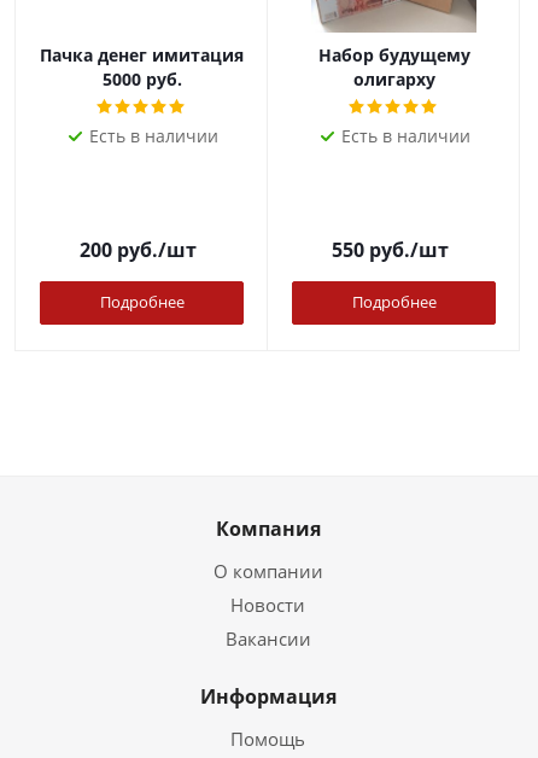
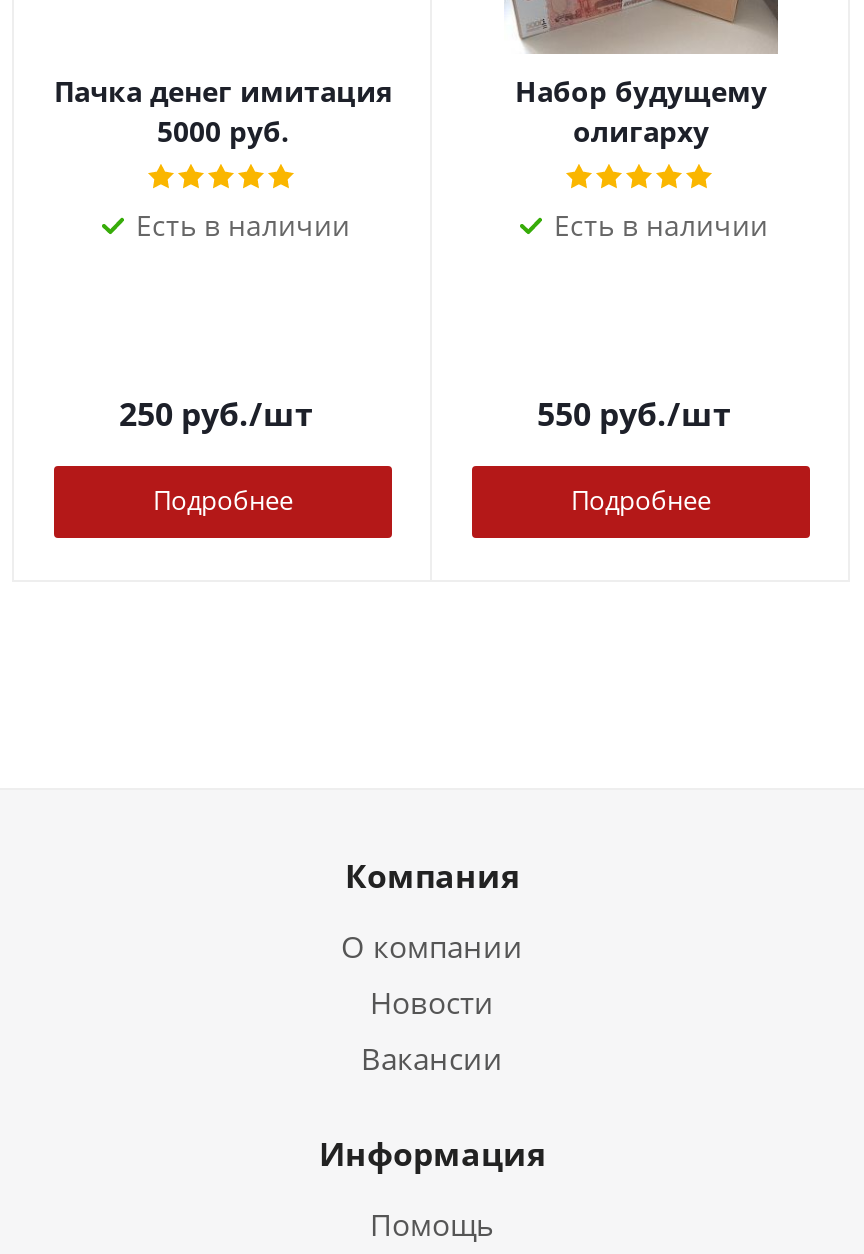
- 200 руб./шт
+ 250 руб./шт
